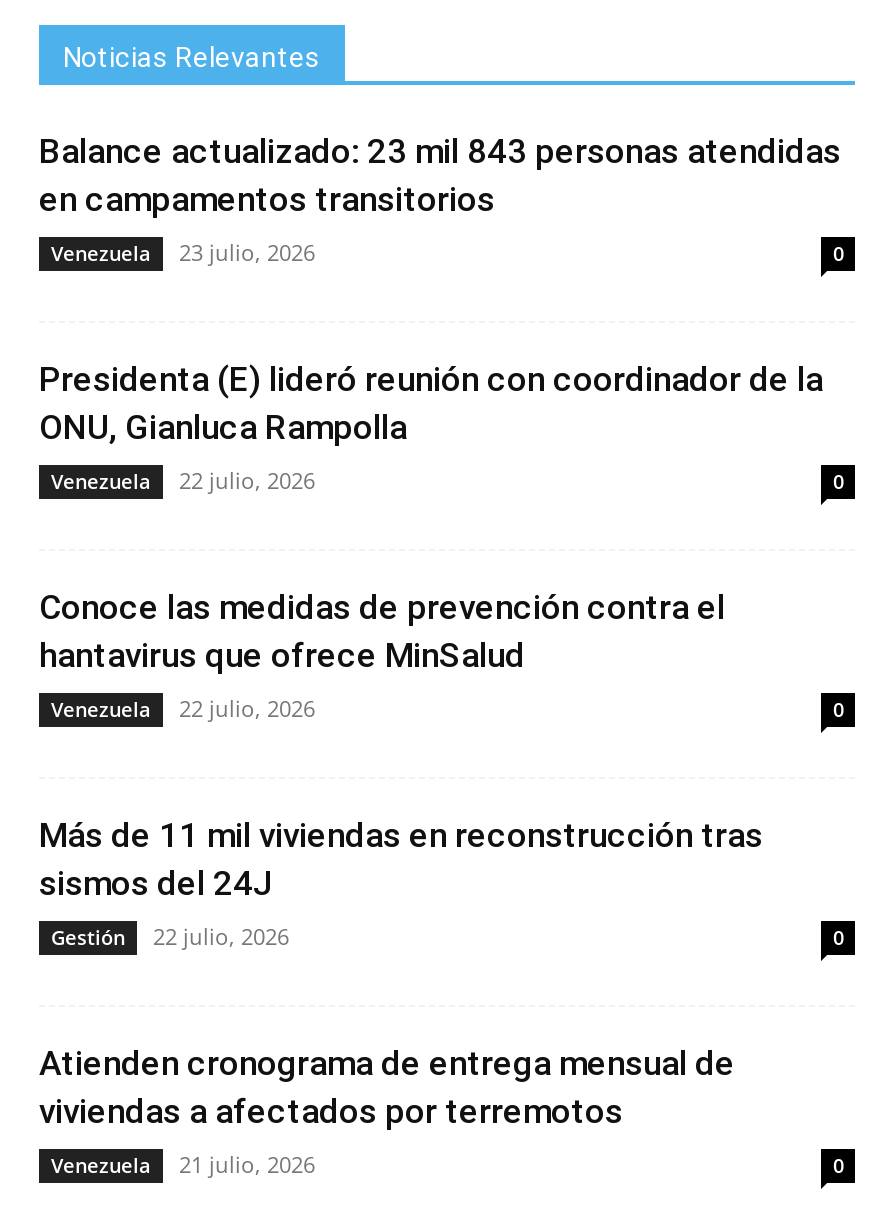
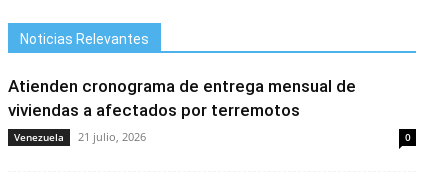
- Balance actualizado: 23 mil 843 personas atendidas
- en campamentos transitorios
- Venezuela
- 23 julio, 2026
- 0
- Presidenta (E) lideró reunión con coordinador de la
- ONU, Gianluca Rampolla
- Venezuela
- 22 julio, 2026
- 0
- Conoce las medidas de prevención contra el
- hantavirus que ofrece MinSalud
- Venezuela
- 22 julio, 2026
- 0
- Más de 11 mil viviendas en reconstrucción tras
- sismos del 24J
- Gestión
- 22 julio, 2026
- 0
